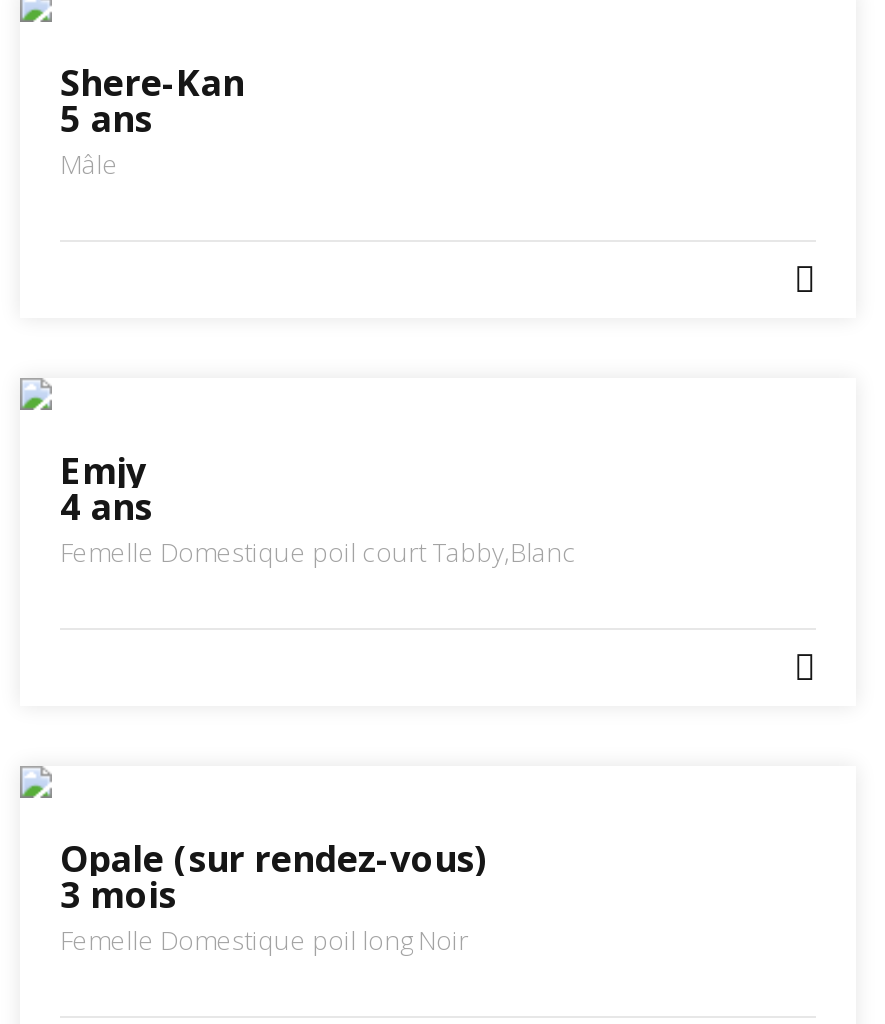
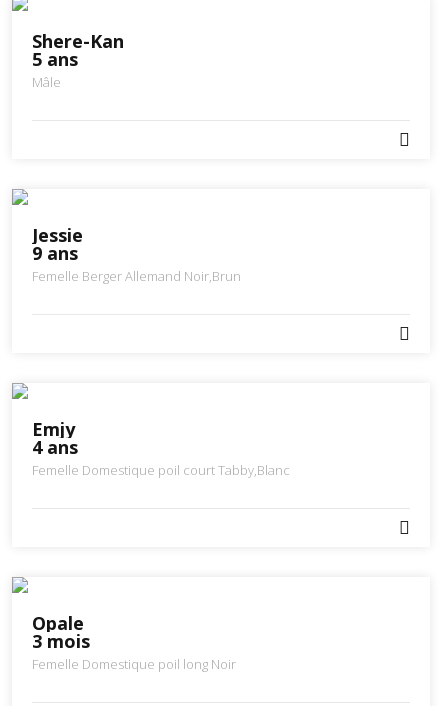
+ Jessie
+ 9 ans
+ Femelle Berger Allemand Noir,Brun

- Opale (sur rendez-vous)
+ Opale
